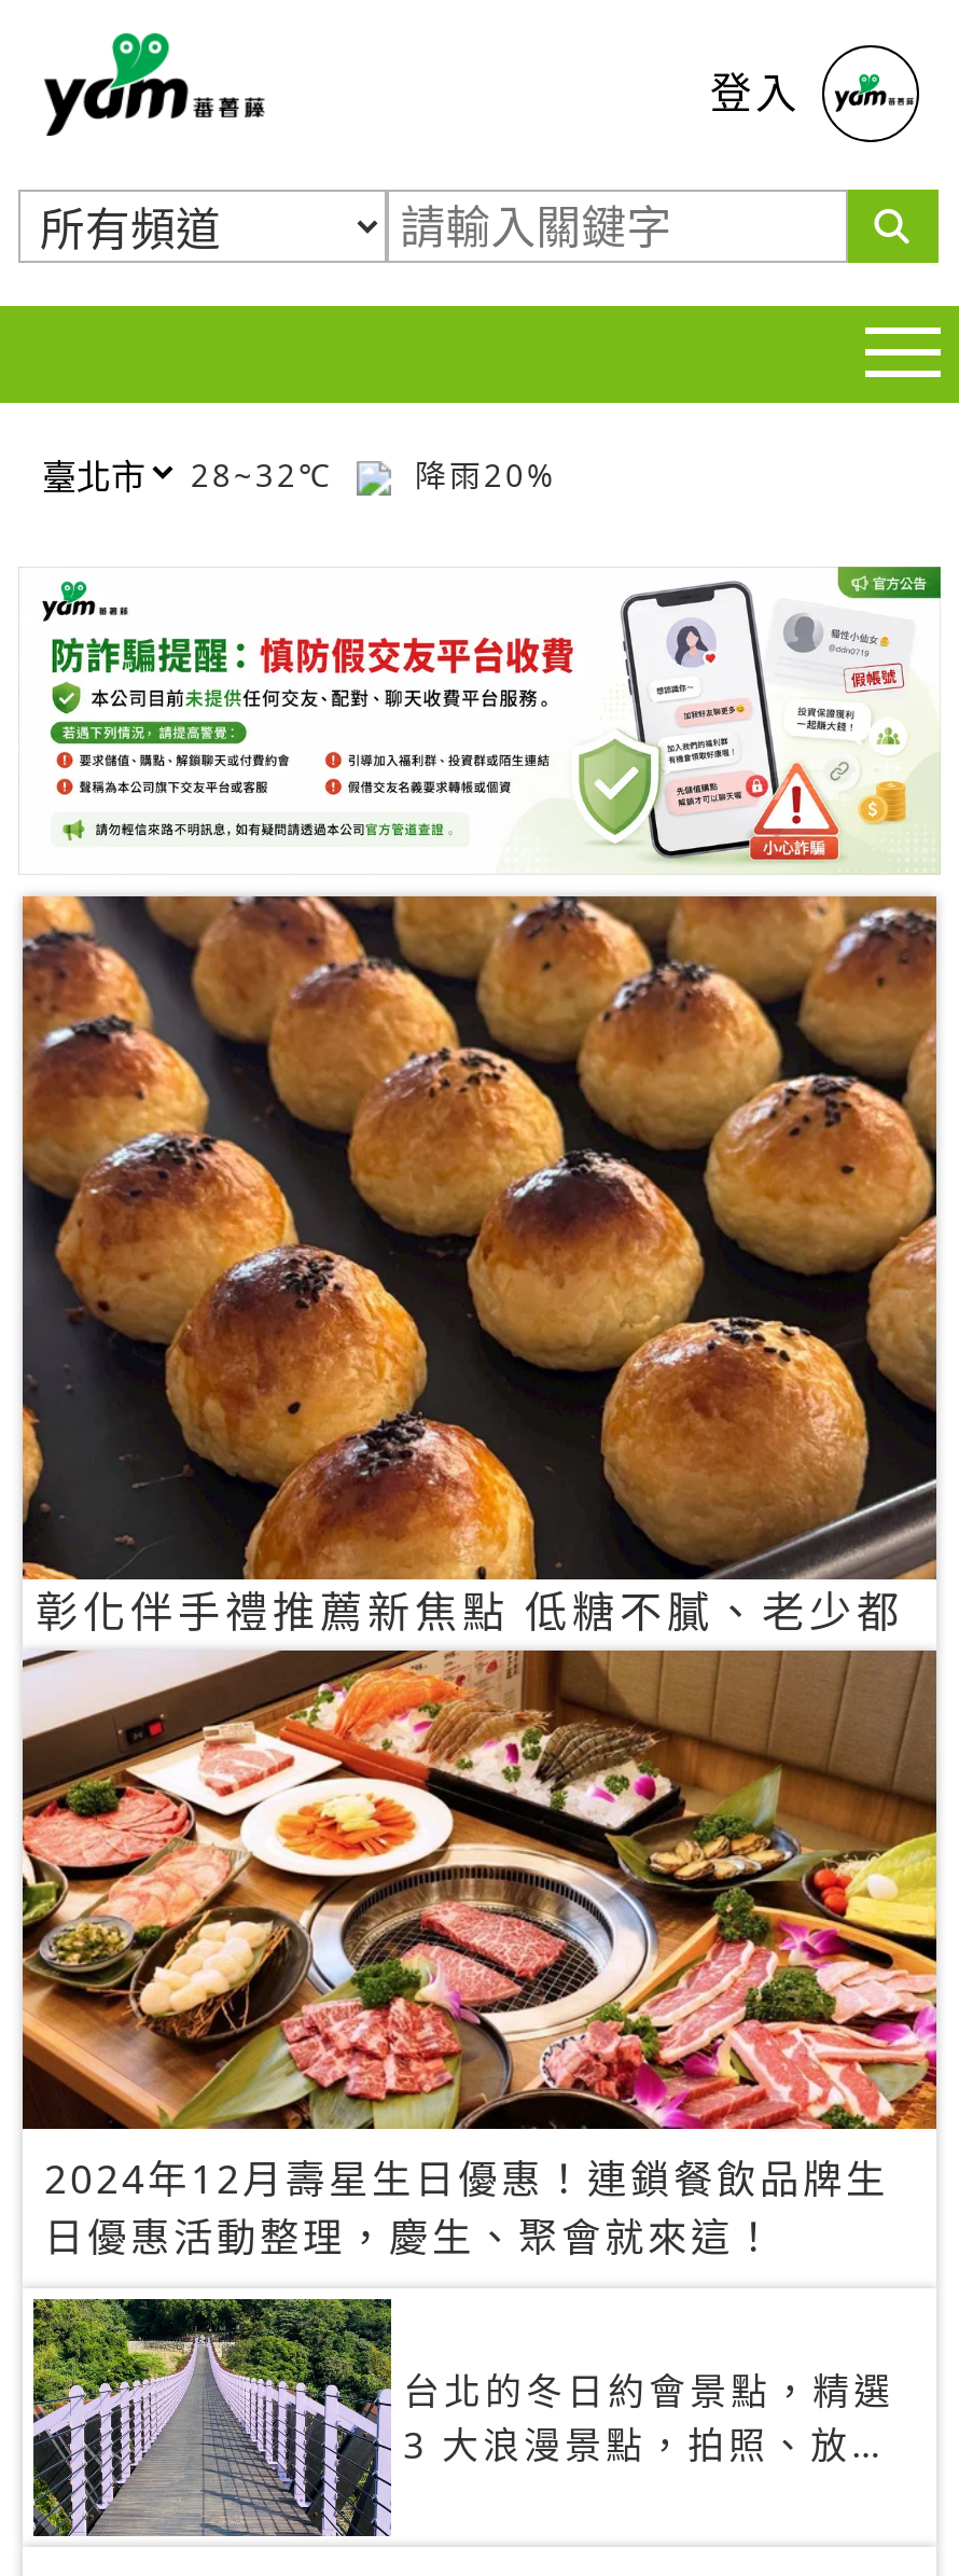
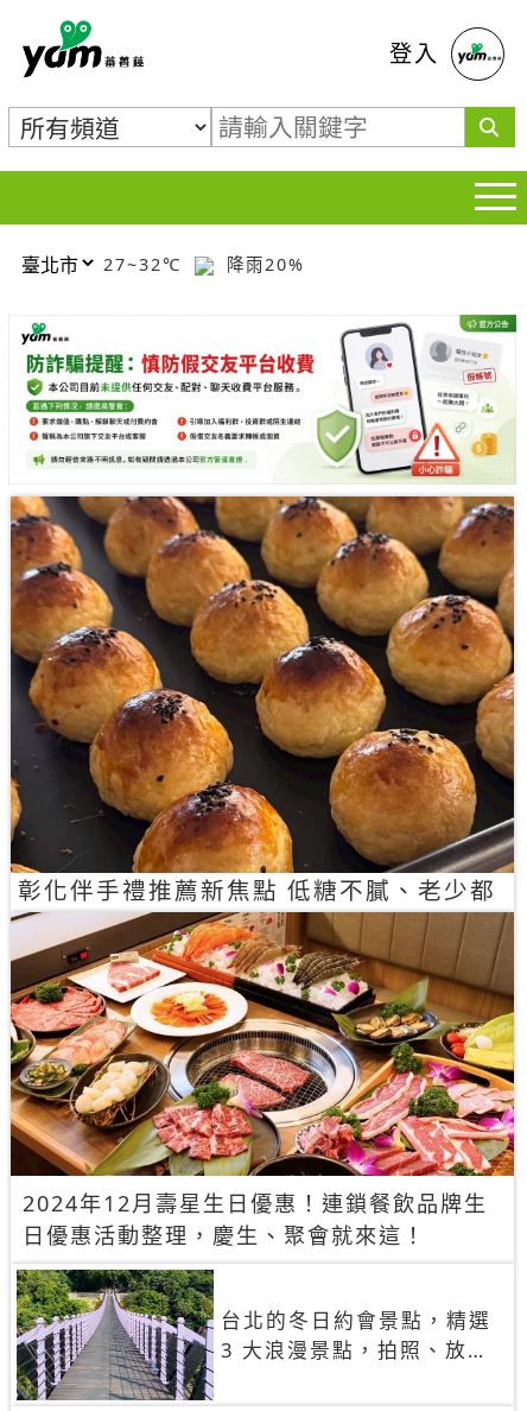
- 28~32℃ 降雨20%
+ 27~32℃ 降雨20%
